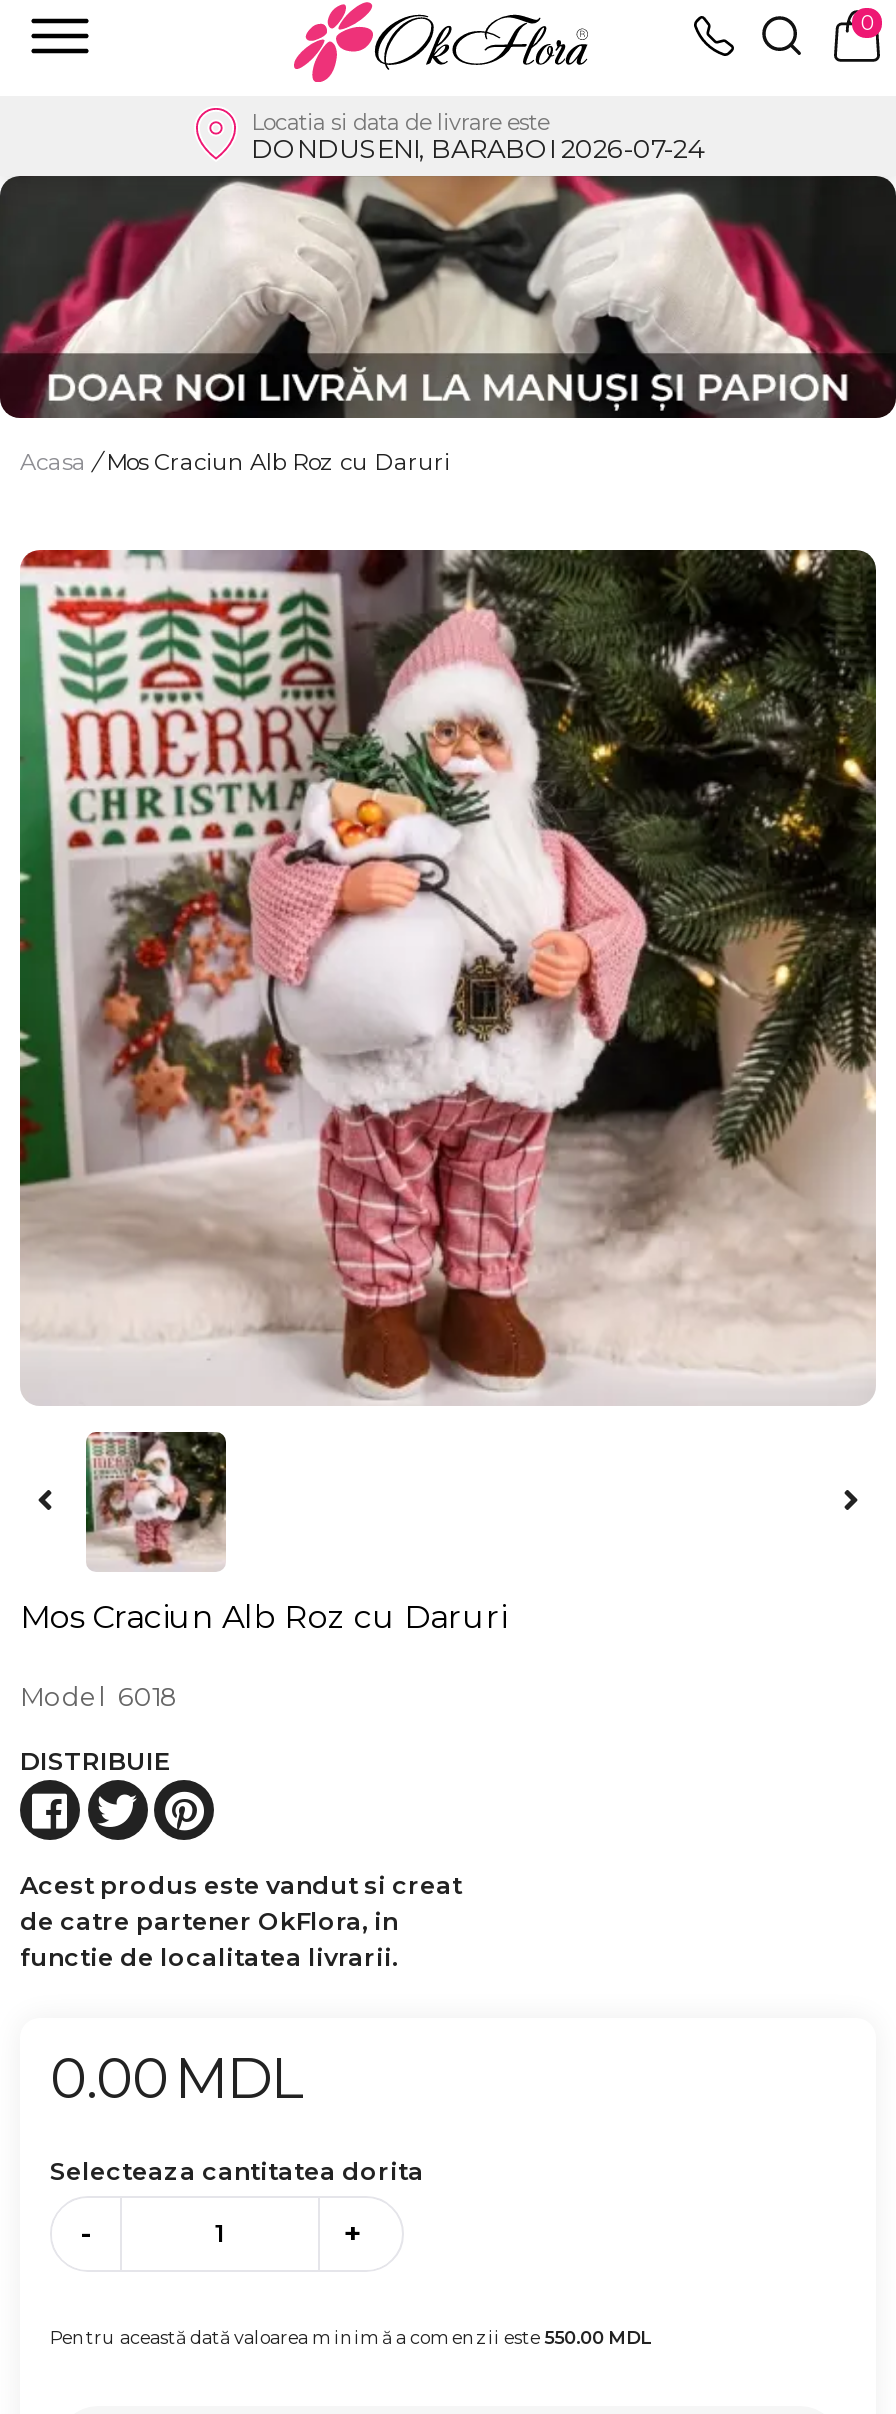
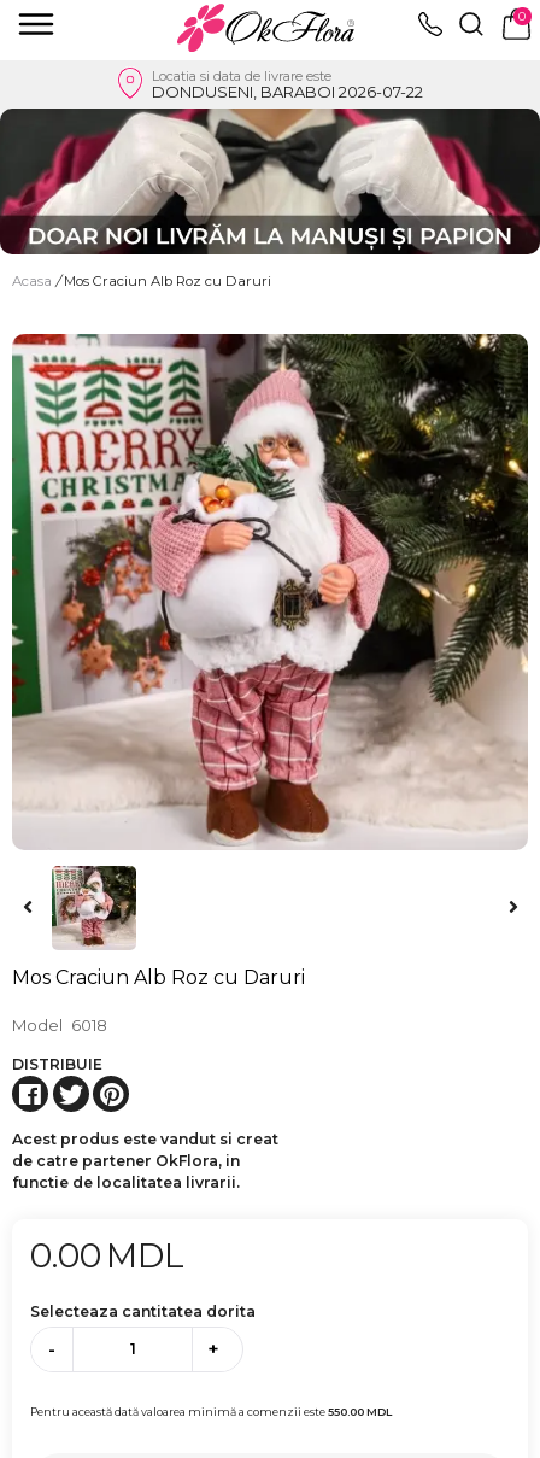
- DONDUSENI, BARABOI 2026-07-24
+ DONDUSENI, BARABOI 2026-07-22
